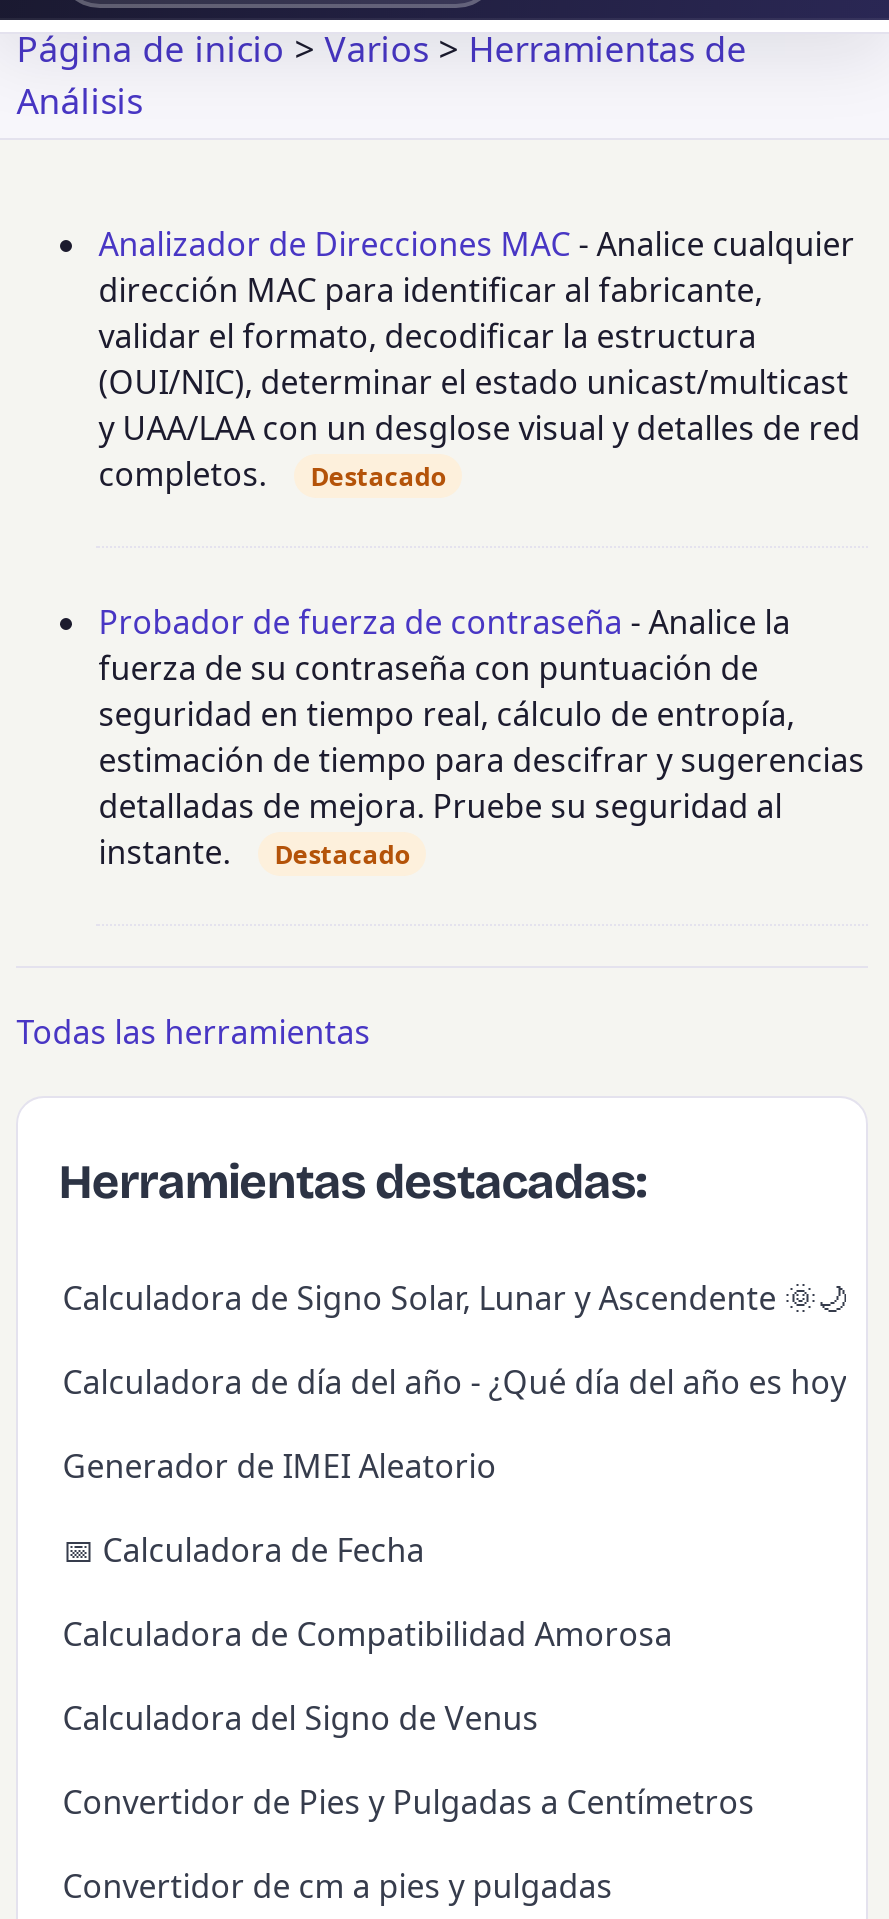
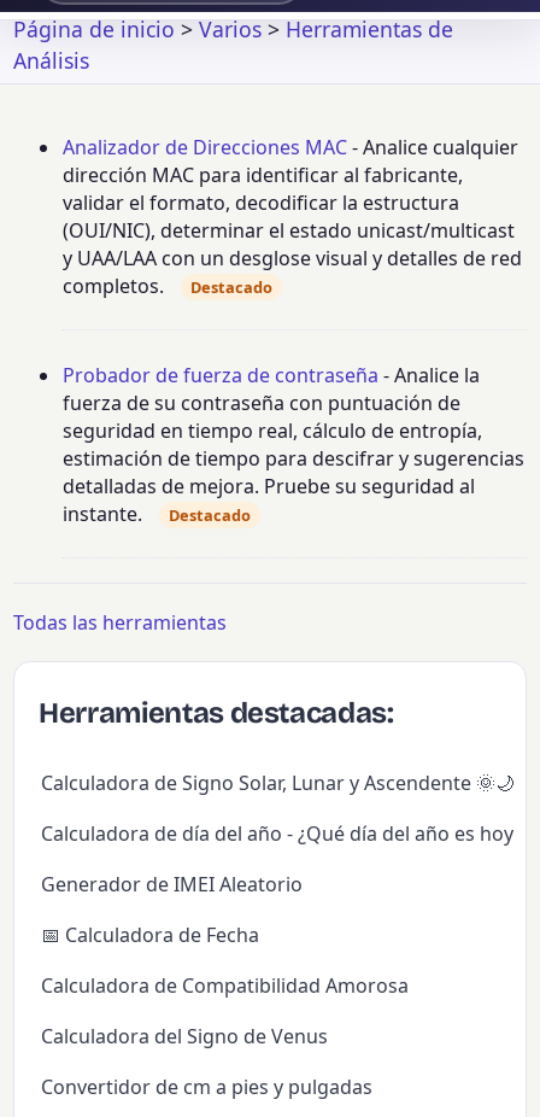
- Convertidor de Pies y Pulgadas a Centímetros
